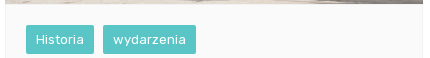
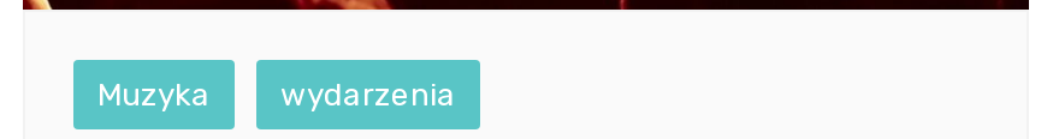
- Historia
+ Muzyka
